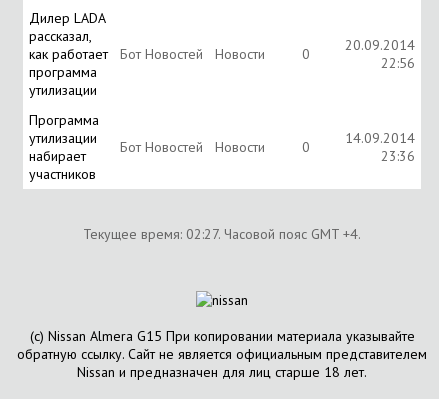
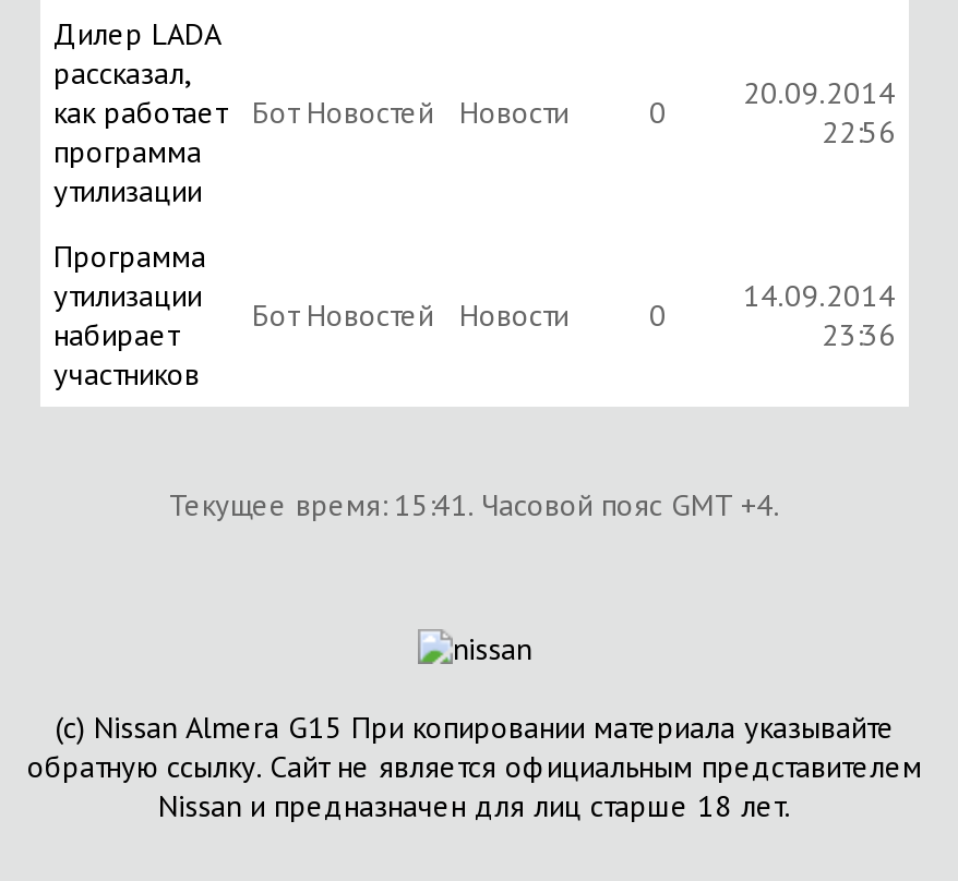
- Текущее время: 02:27. Часовой пояс GMT +4.
+ Текущее время: 15:41. Часовой пояс GMT +4.
